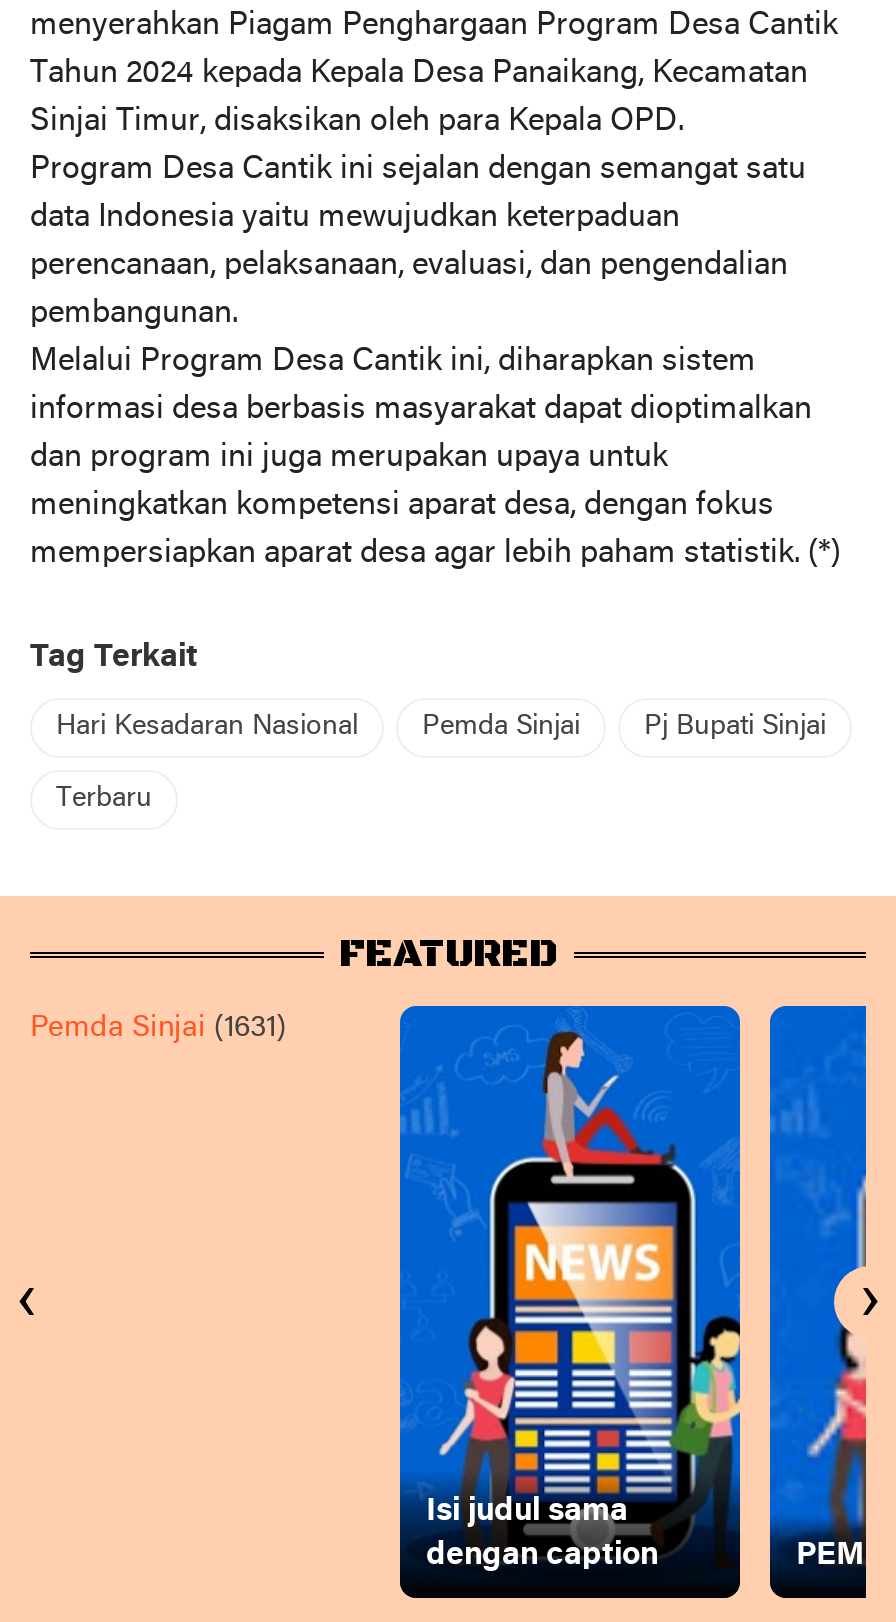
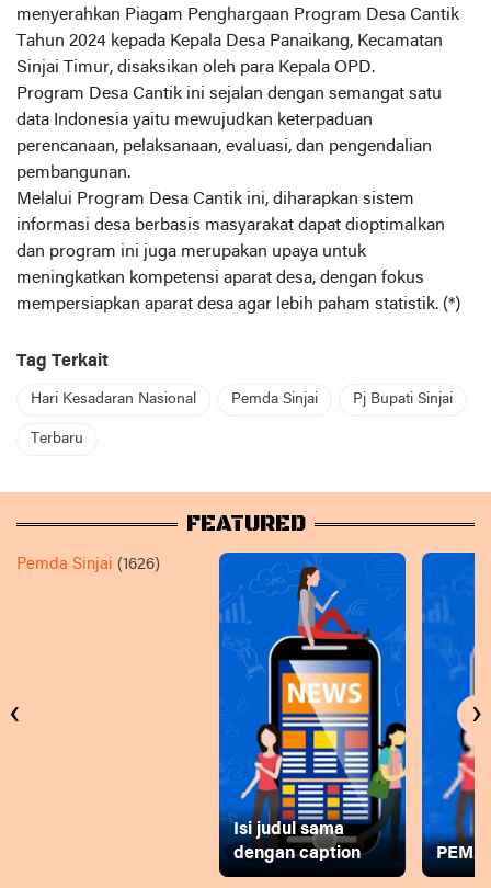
- Pemda Sinjai (1631)
+ Pemda Sinjai (1626)
